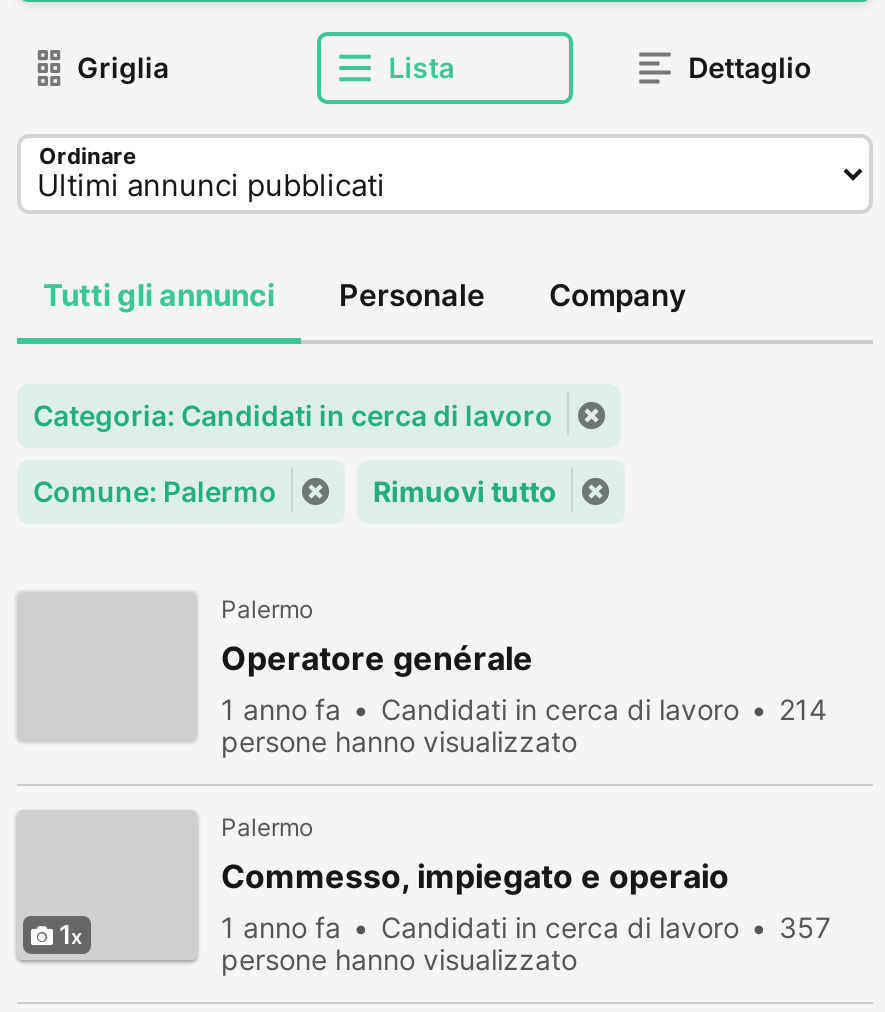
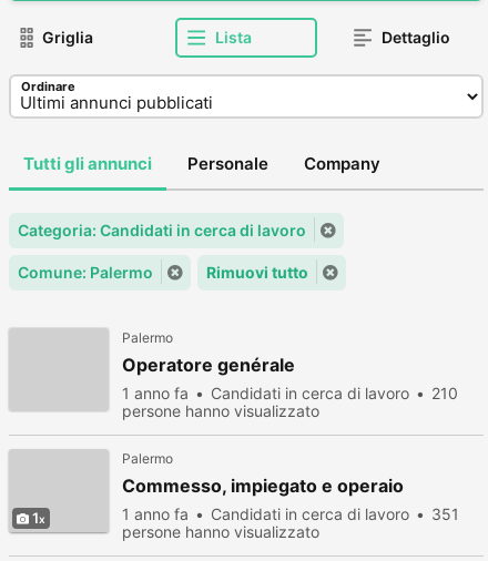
- 1 anno fa Candidati in cerca di lavoro 214
+ 1 anno fa Candidati in cerca di lavoro 210

- 1 anno fa Candidati in cerca di lavoro 357
+ 1 anno fa Candidati in cerca di lavoro 351
